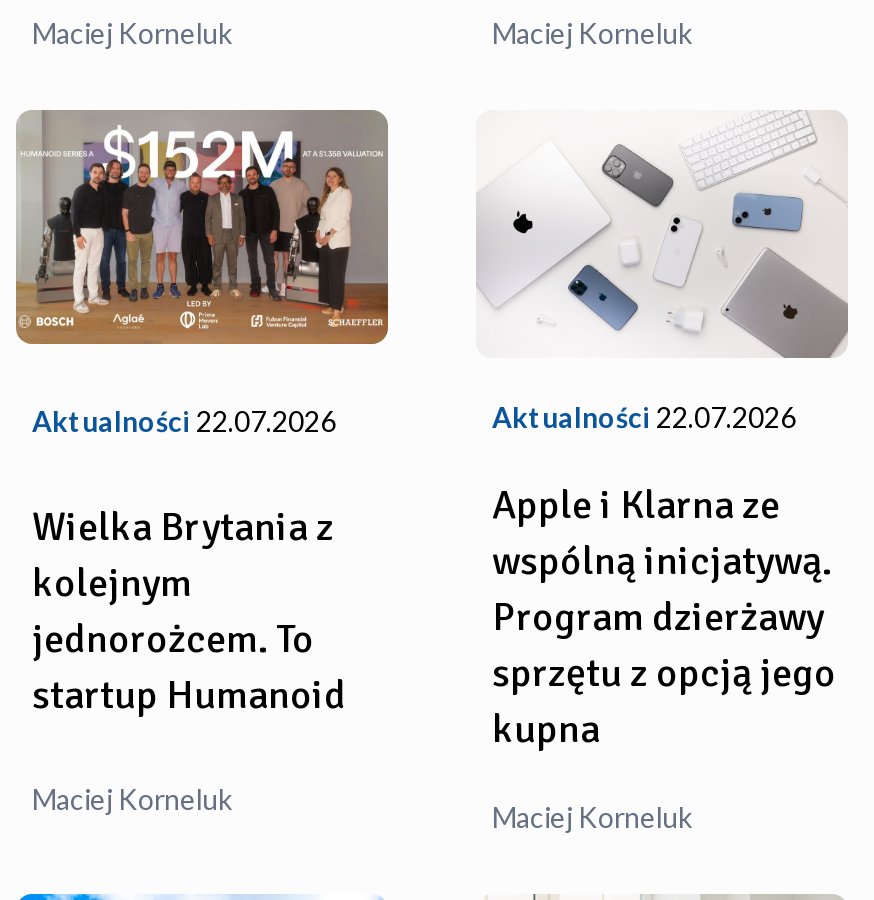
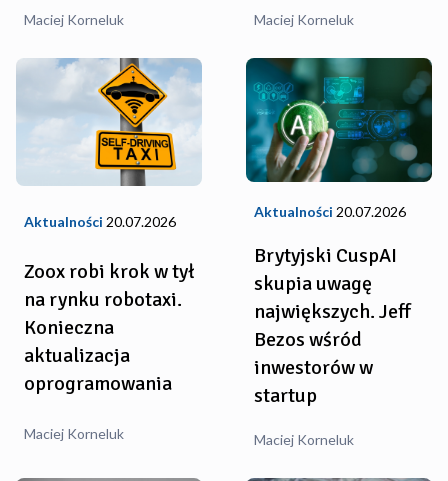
- [image]
- Aktualności 22.07.2026
+ [image]
+ Aktualności 20.07.2026

- [image]
- Aktualności 22.07.2026
+ [image]
+ Aktualności 20.07.2026

- Apple i Klarna ze
- wspólną inicjatywą.
- Program dzierżawy
- sprzętu z opcją jego
- kupna
+ Brytyjski CuspAI
+ skupia uwagę
+ największych. Jeff
+ Bezos wśród
+ inwestorów w
+ startup

- Wielka Brytania z
- kolejnym
- jednorożcem. To
- startup Humanoid
+ Zoox robi krok w tył
+ na rynku robotaxi.
+ Konieczna
+ aktualizacja
+ oprogramowania
